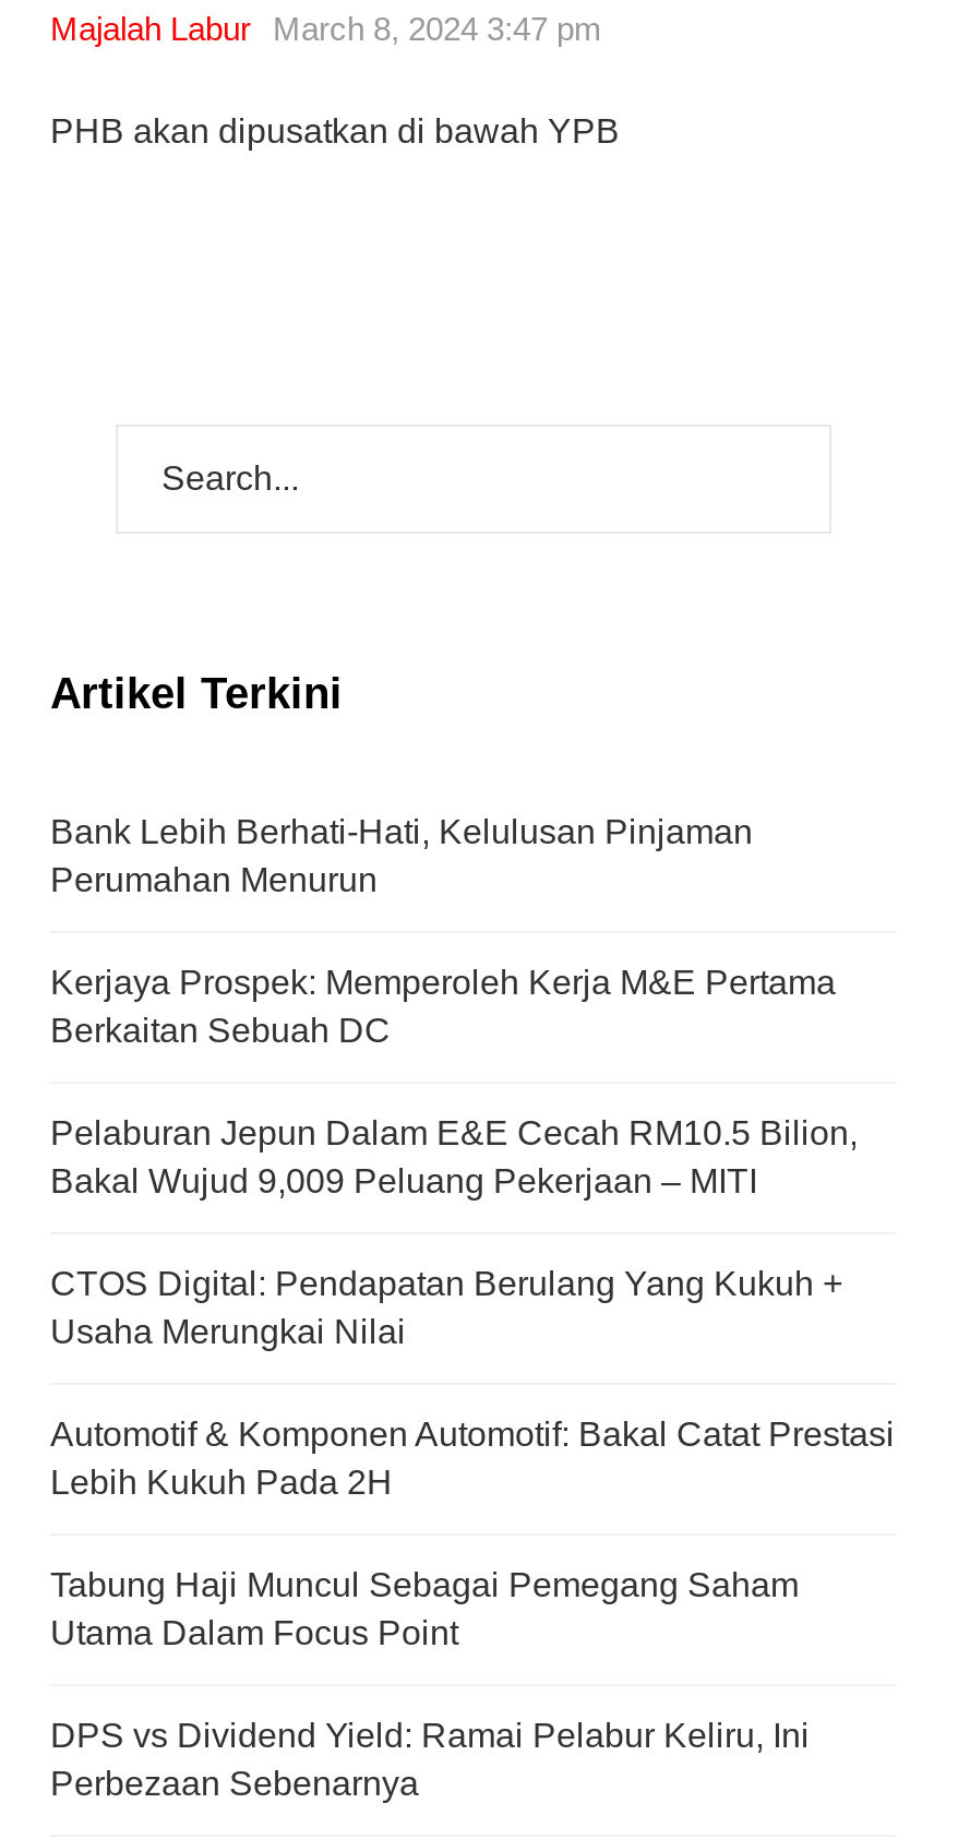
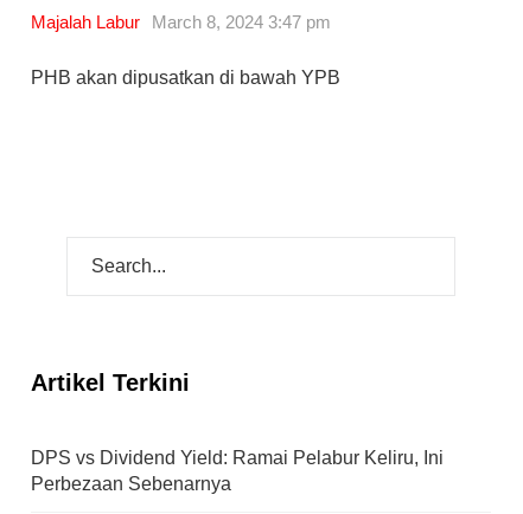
- Bank Lebih Berhati-Hati, Kelulusan Pinjaman
- Perumahan Menurun
- Kerjaya Prospek: Memperoleh Kerja M&E Pertama
- Berkaitan Sebuah DC
- Pelaburan Jepun Dalam E&E Cecah RM10.5 Bilion,
- Bakal Wujud 9,009 Peluang Pekerjaan – MITI
- CTOS Digital: Pendapatan Berulang Yang Kukuh +
- Usaha Merungkai Nilai
- Automotif & Komponen Automotif: Bakal Catat Prestasi
- Lebih Kukuh Pada 2H
- Tabung Haji Muncul Sebagai Pemegang Saham
- Utama Dalam Focus Point
